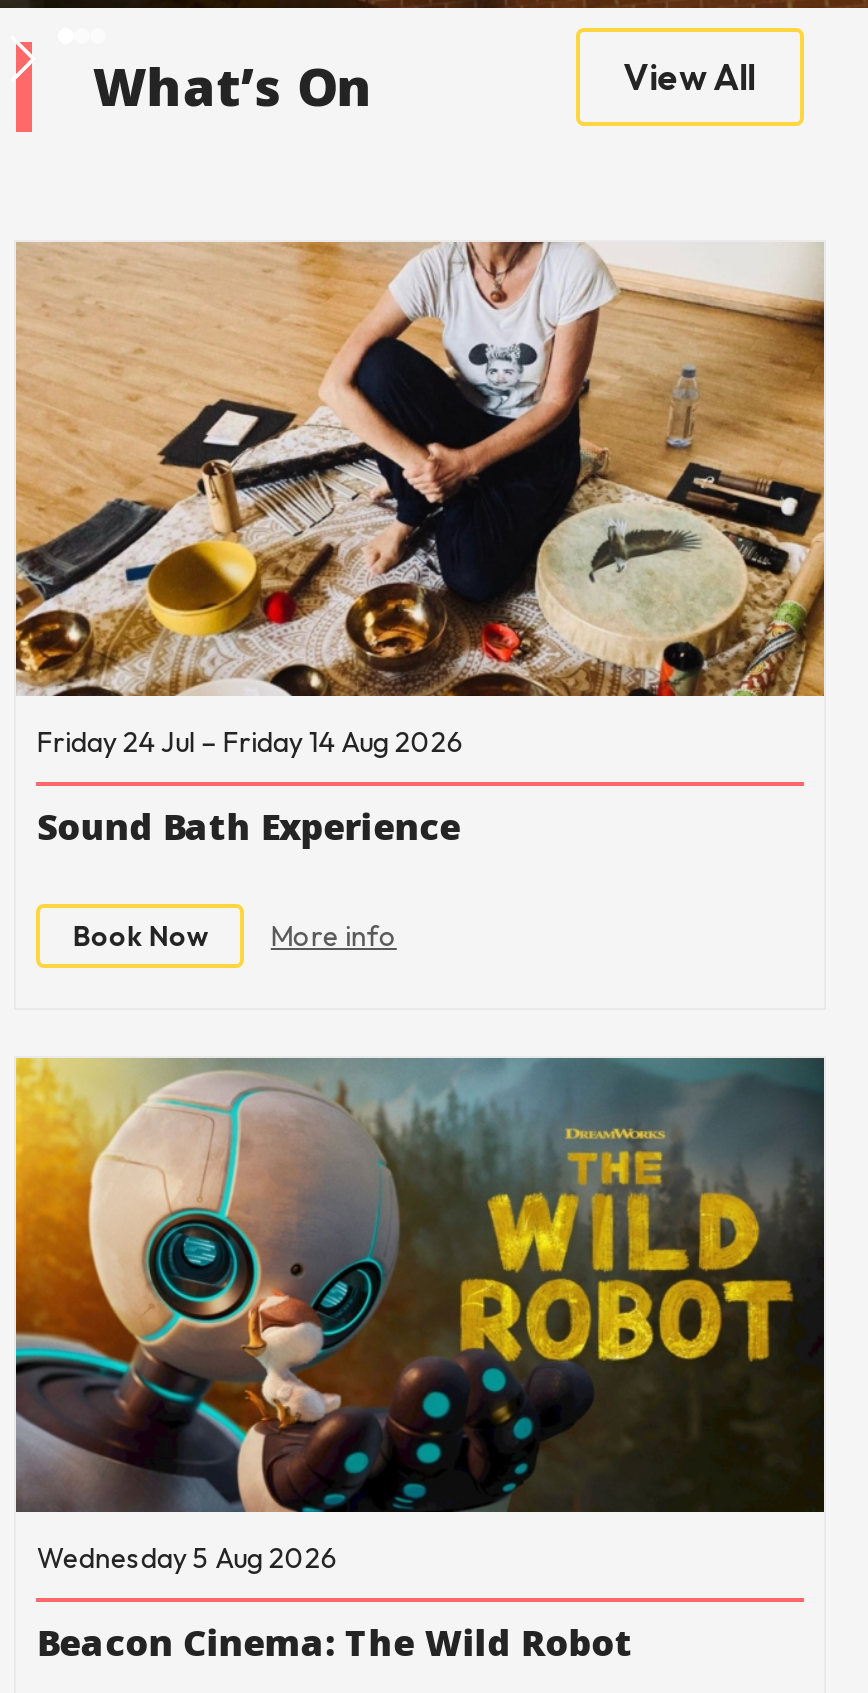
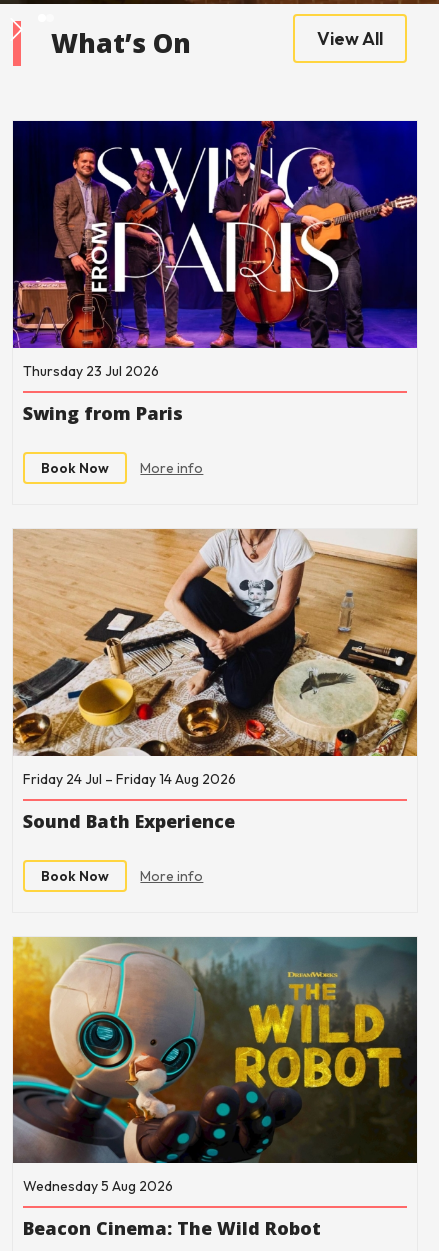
+ [image]
+ Thursday 23 Jul 2026
+ Swing from Paris
+ Book Now
+ More info
